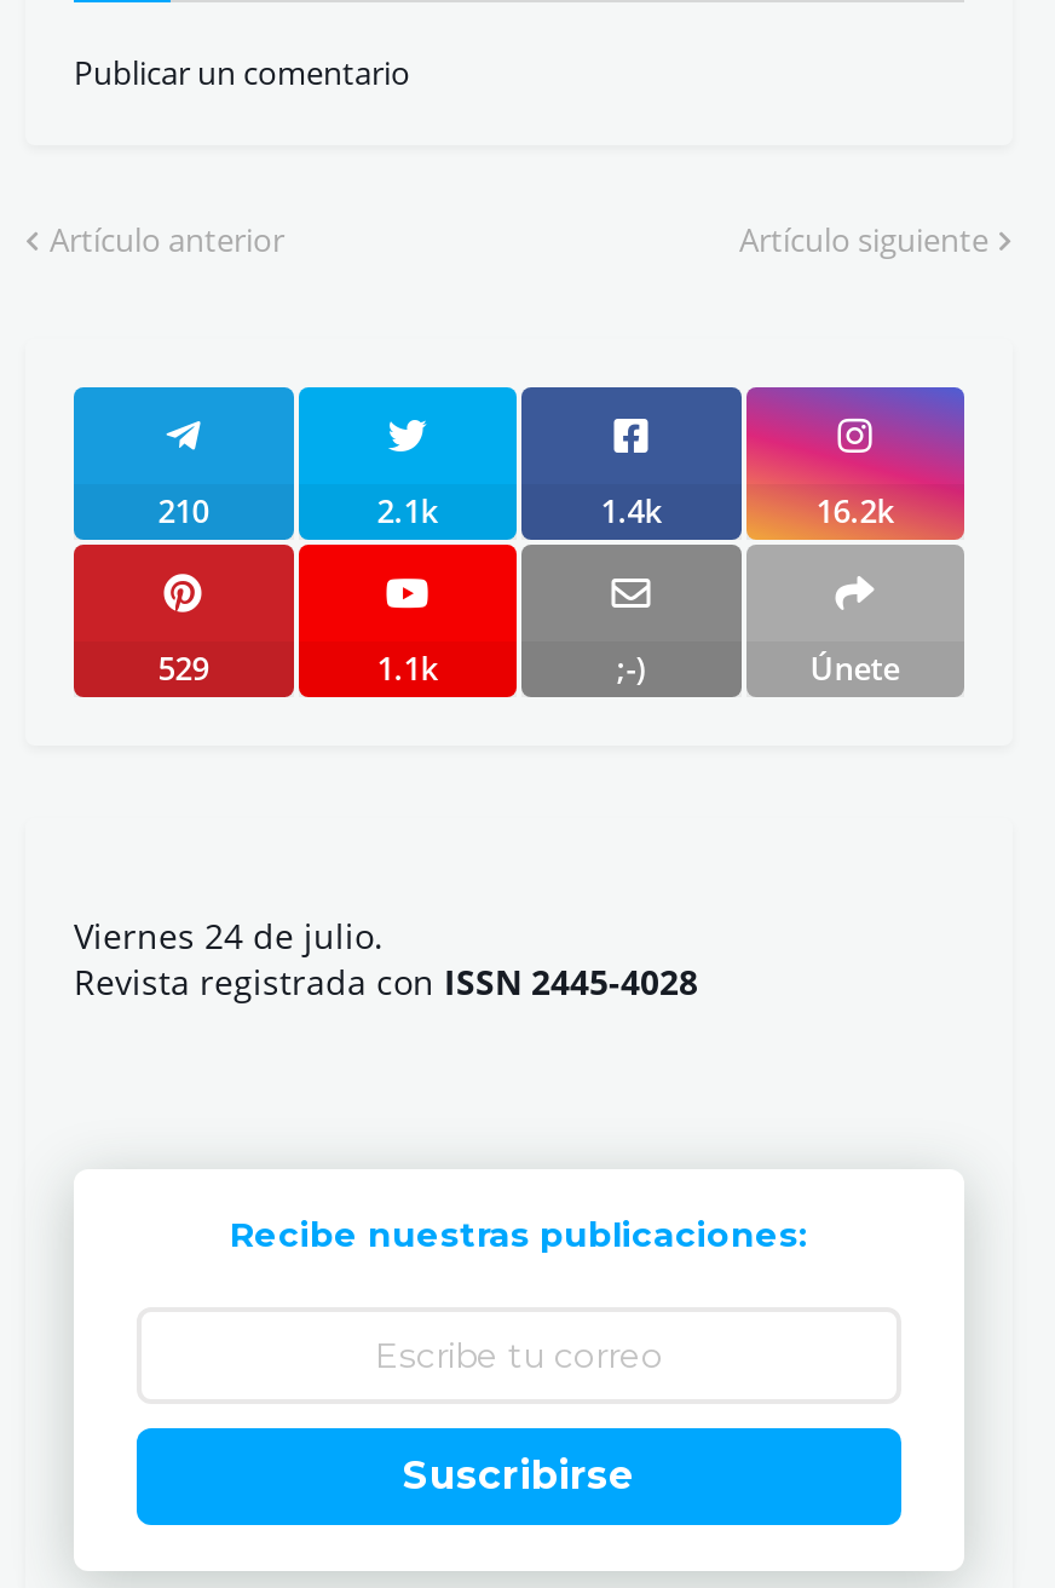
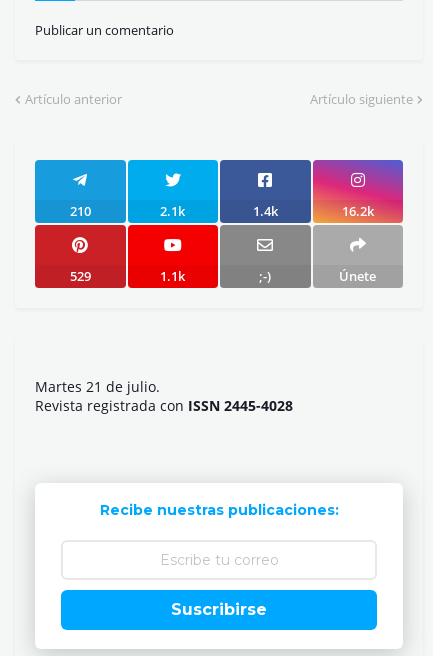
- Viernes 24 de julio.
+ Martes 21 de julio.
